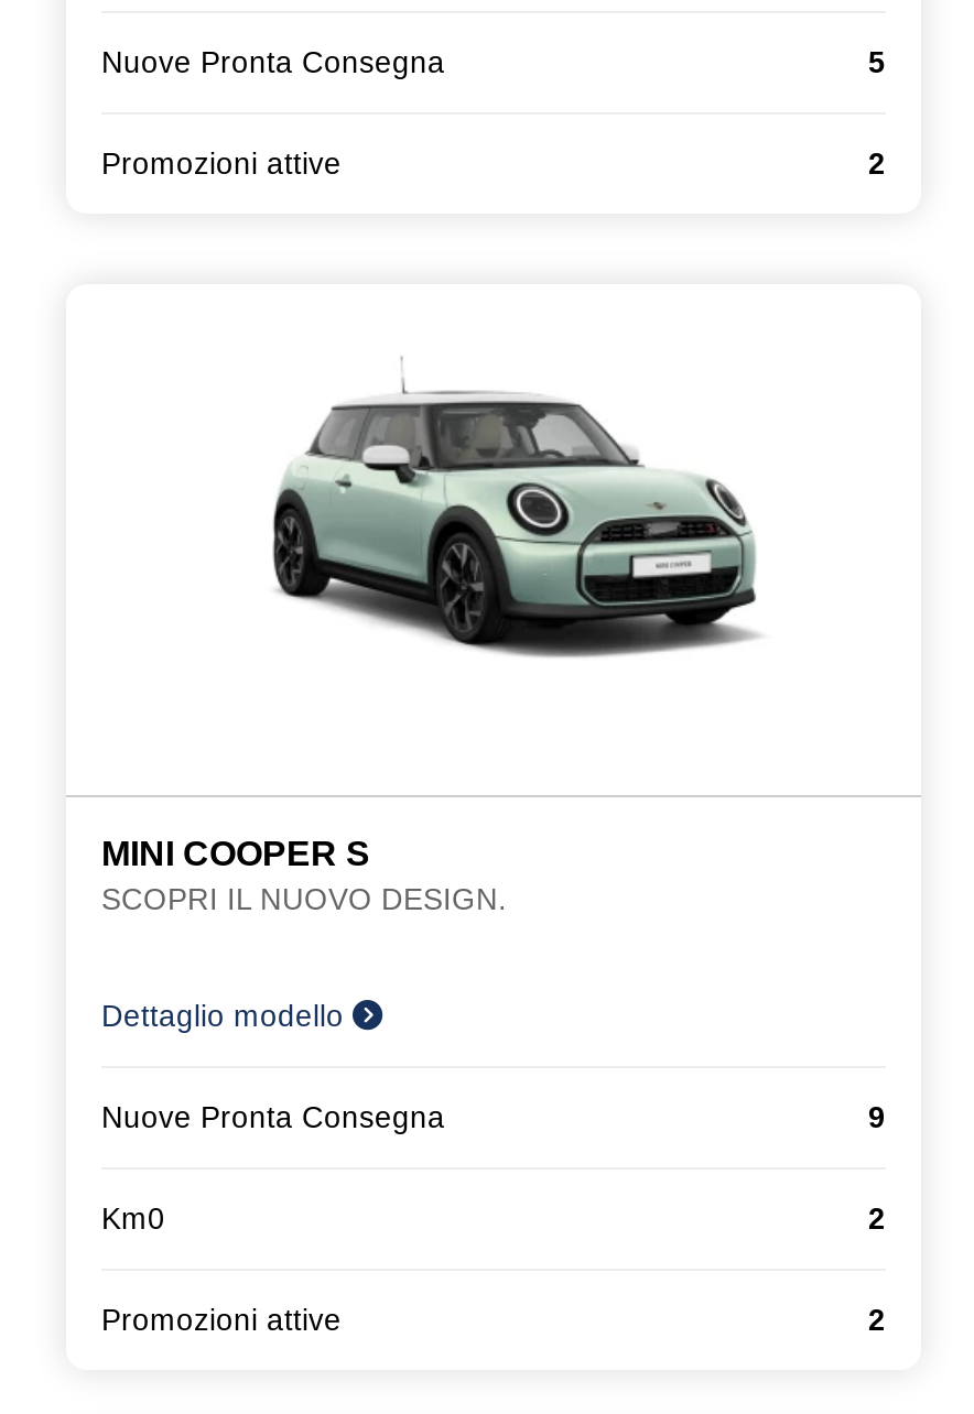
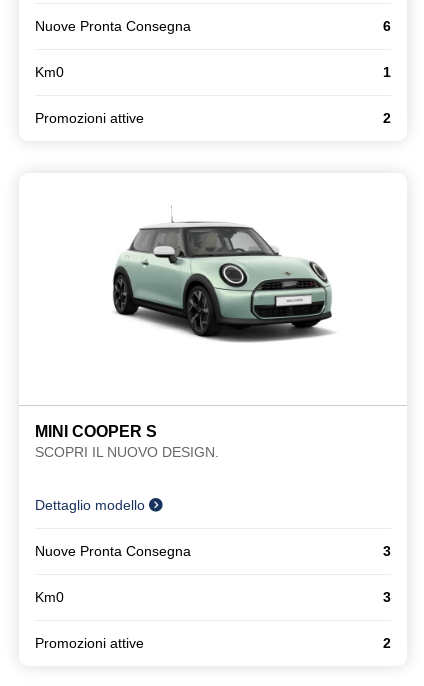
- 5
+ 6
+ Km0
+ 1

- 9
+ 3

- 2
+ 3
